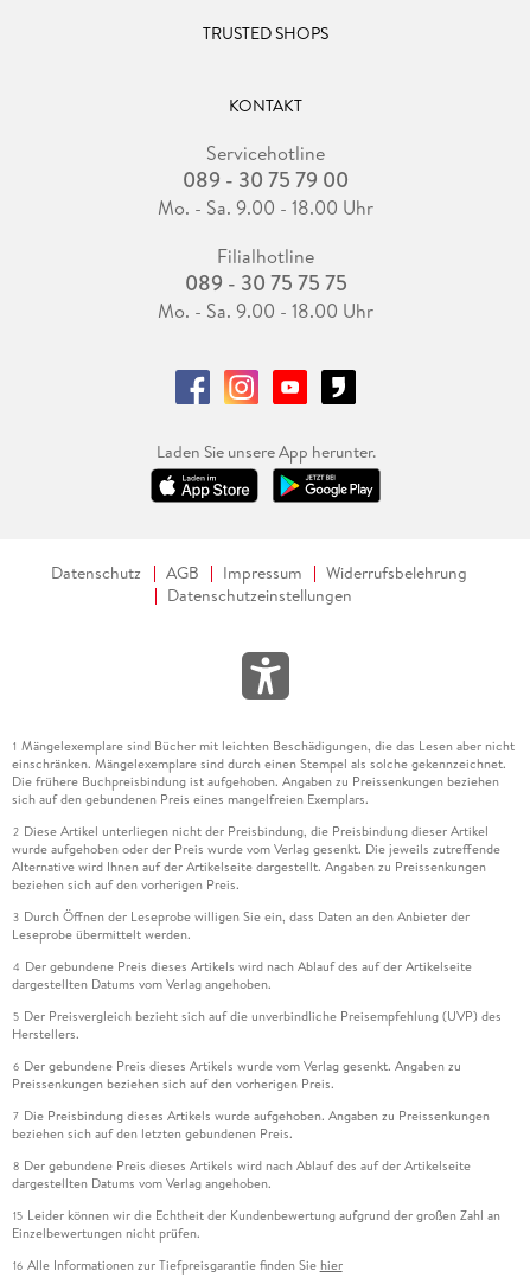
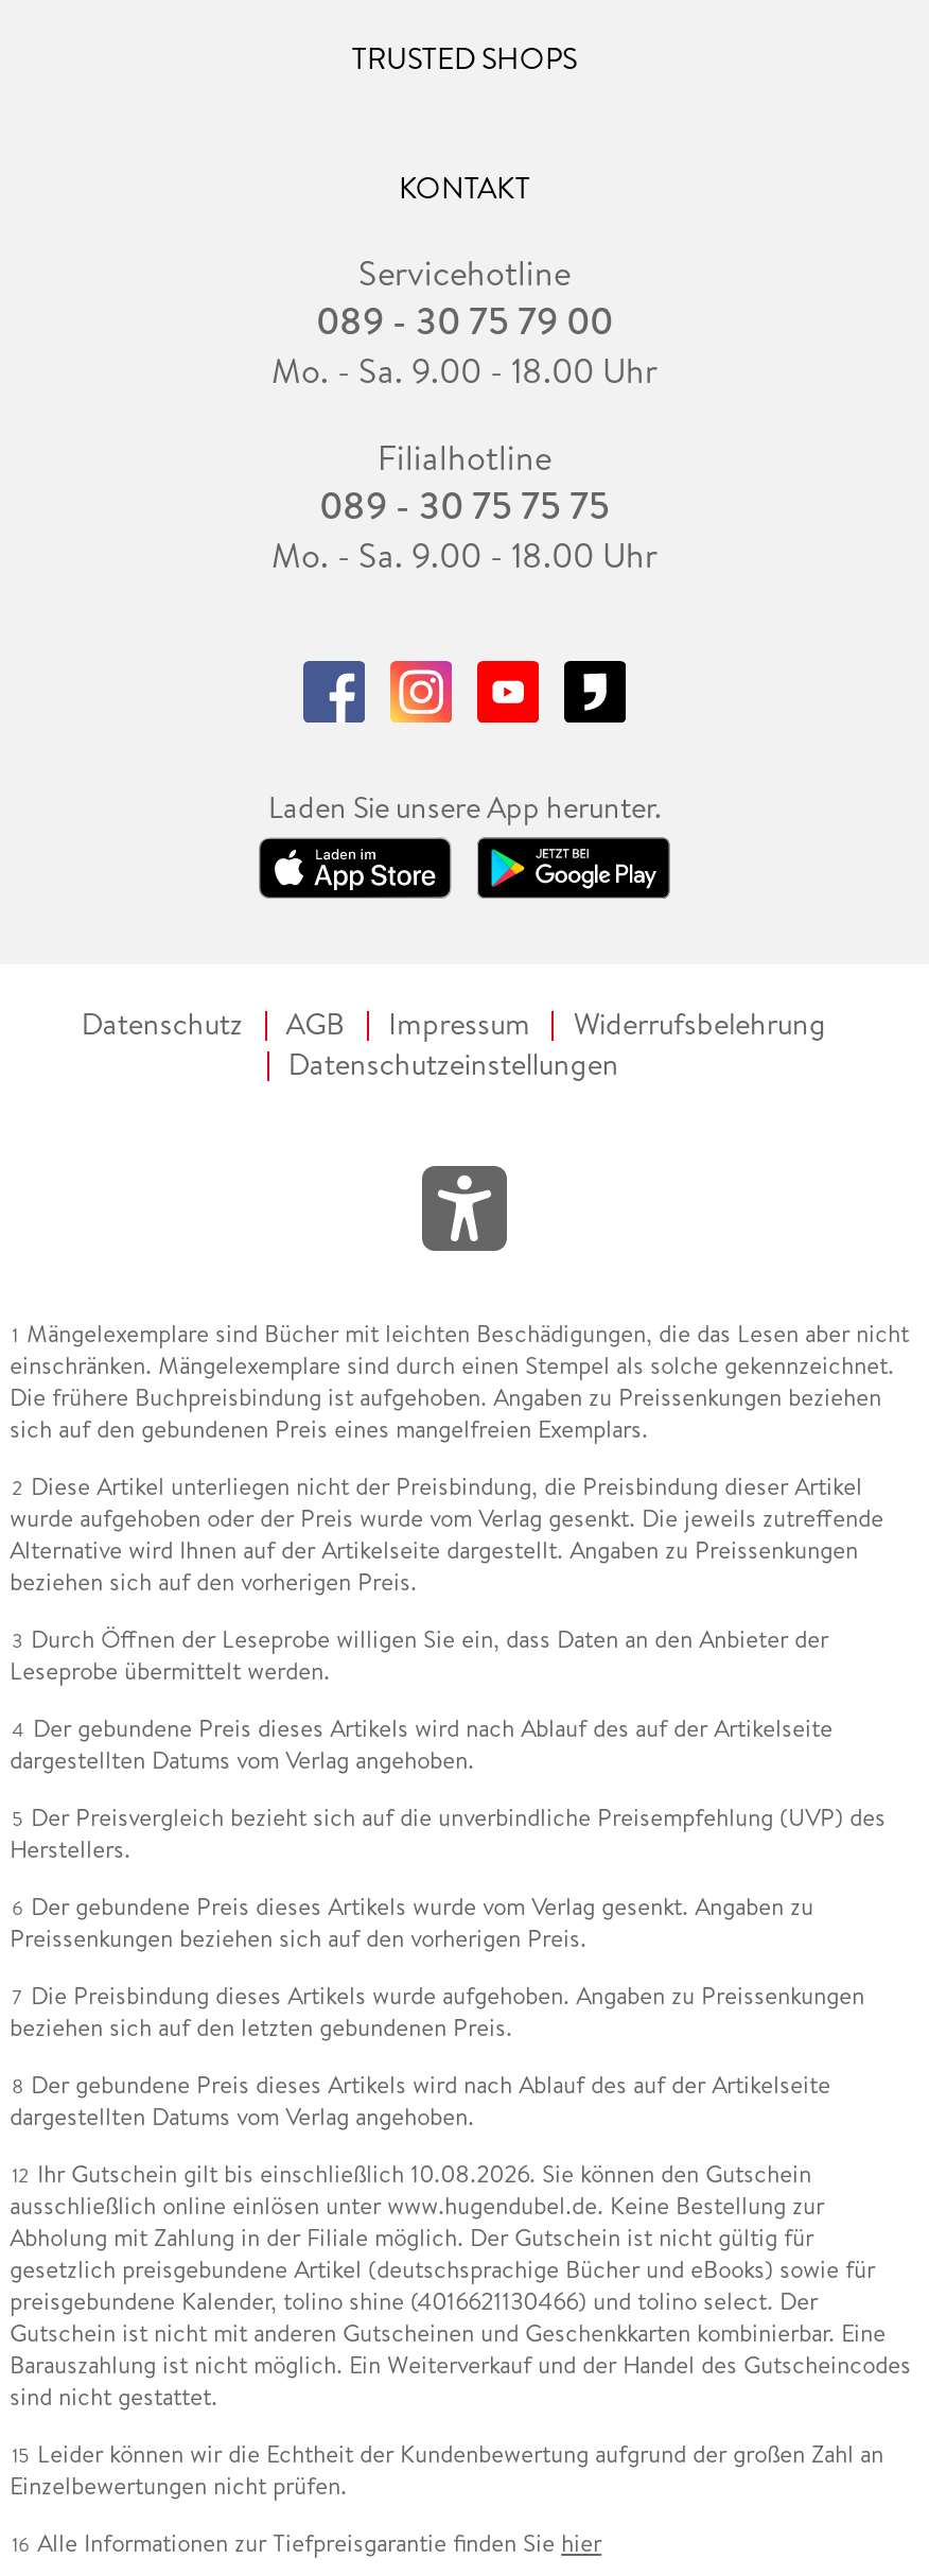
+ 12 Ihr Gutschein gilt bis einschließlich 10.08.2026. Sie können den Gutschein
+ ausschließlich online einlösen unter www.hugendubel.de. Keine Bestellung zur
+ Abholung mit Zahlung in der Filiale möglich. Der Gutschein ist nicht gültig für
+ gesetzlich preisgebundene Artikel (deutschsprachige Bücher und eBooks) sowie für
+ preisgebundene Kalender, tolino shine (4016621130466) und tolino select. Der
+ Gutschein ist nicht mit anderen Gutscheinen und Geschenkkarten kombinierbar. Eine
+ Barauszahlung ist nicht möglich. Ein Weiterverkauf und der Handel des Gutscheincodes
+ sind nicht gestattet.
